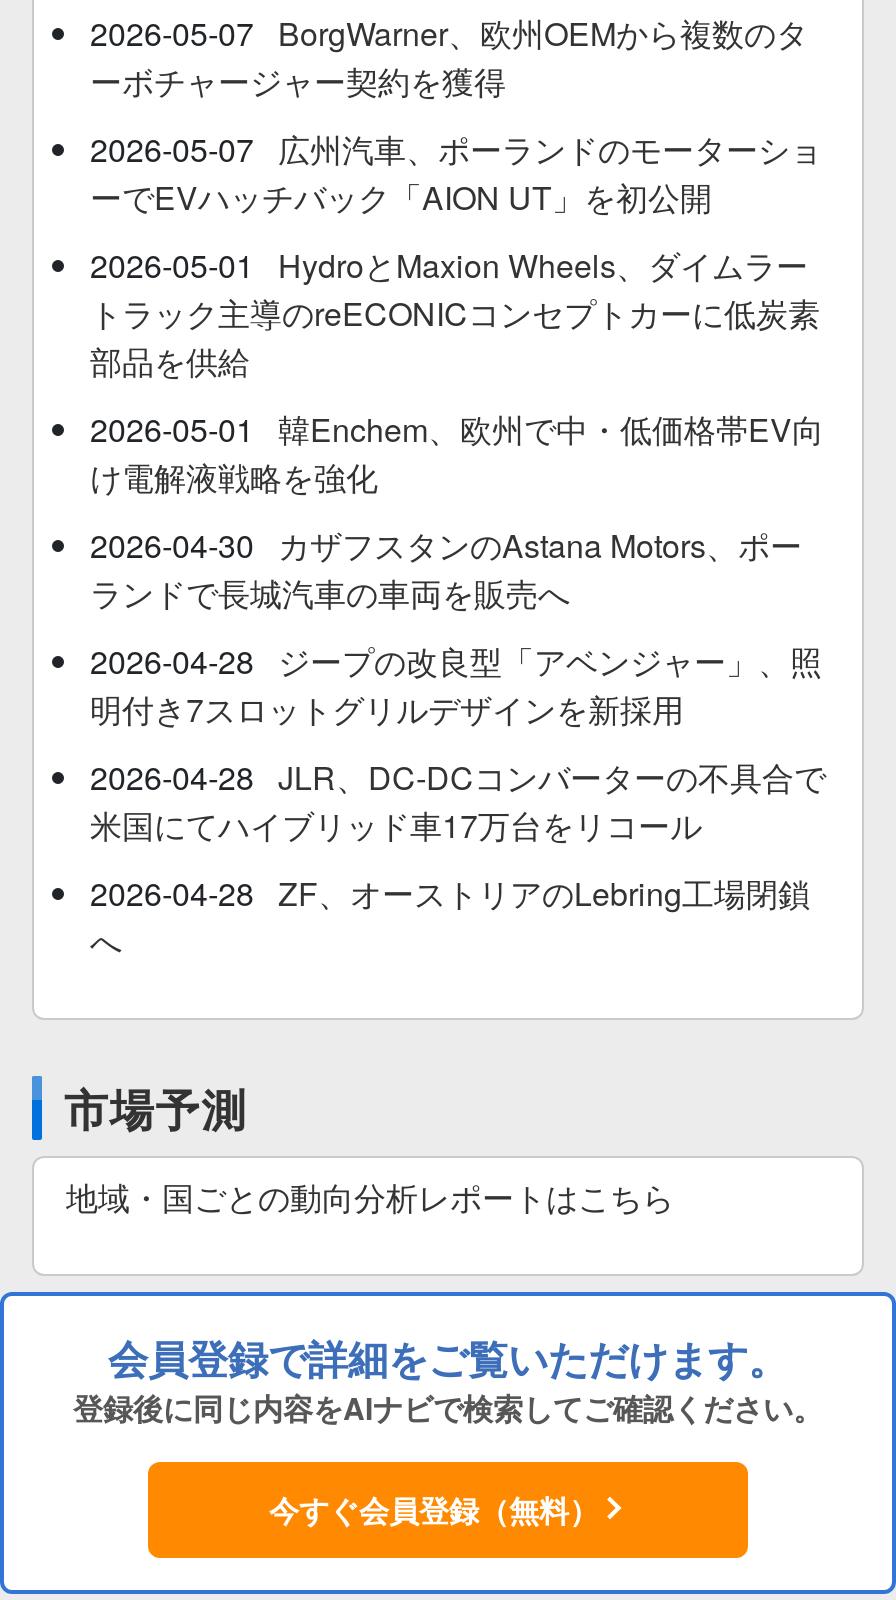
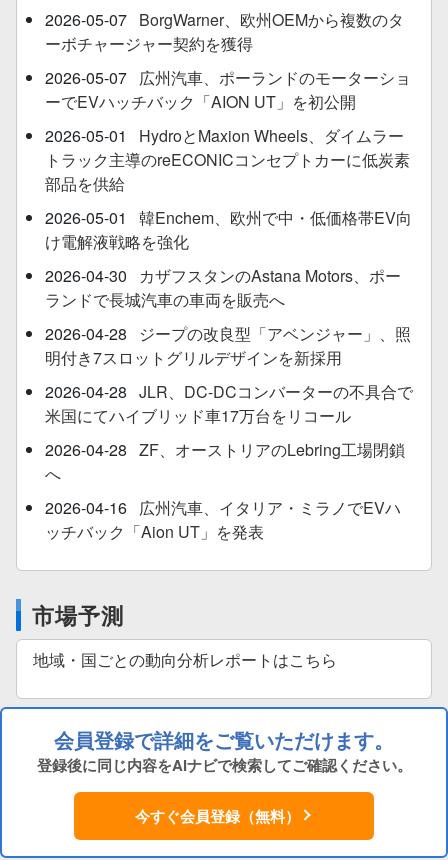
+ 2026-04-16 広州汽車、イタリア・ミラノでEVハ
+ ッチバック「Aion UT」を発表
